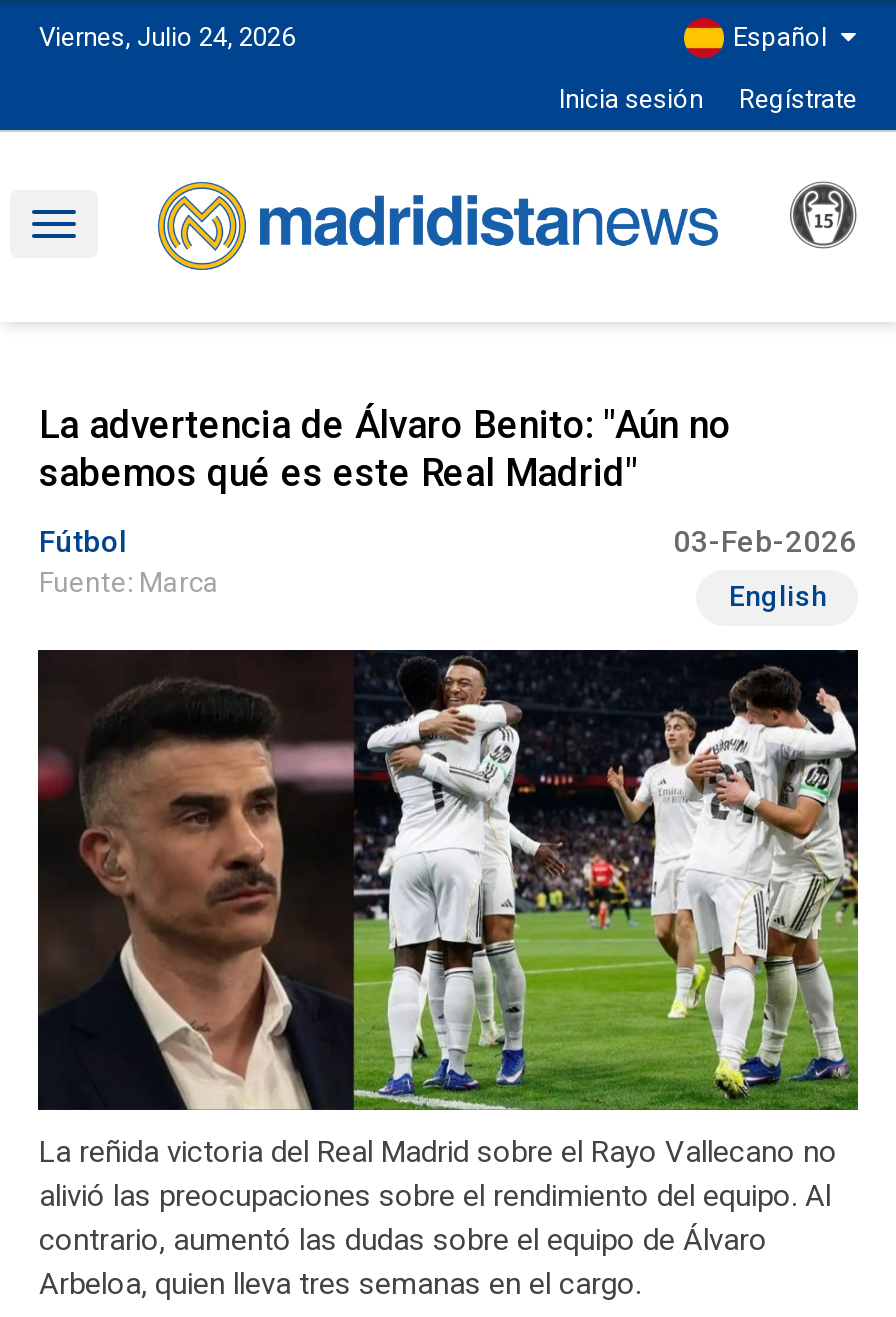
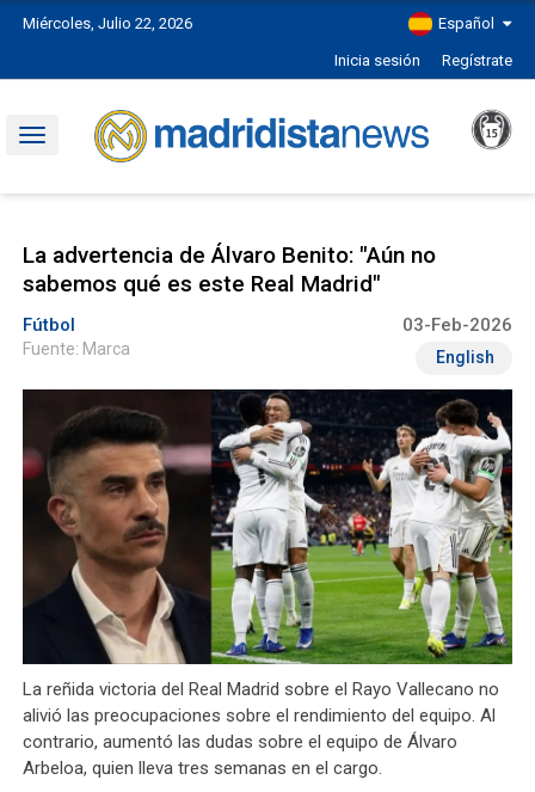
- Viernes, Julio 24, 2026
+ Miércoles, Julio 22, 2026
